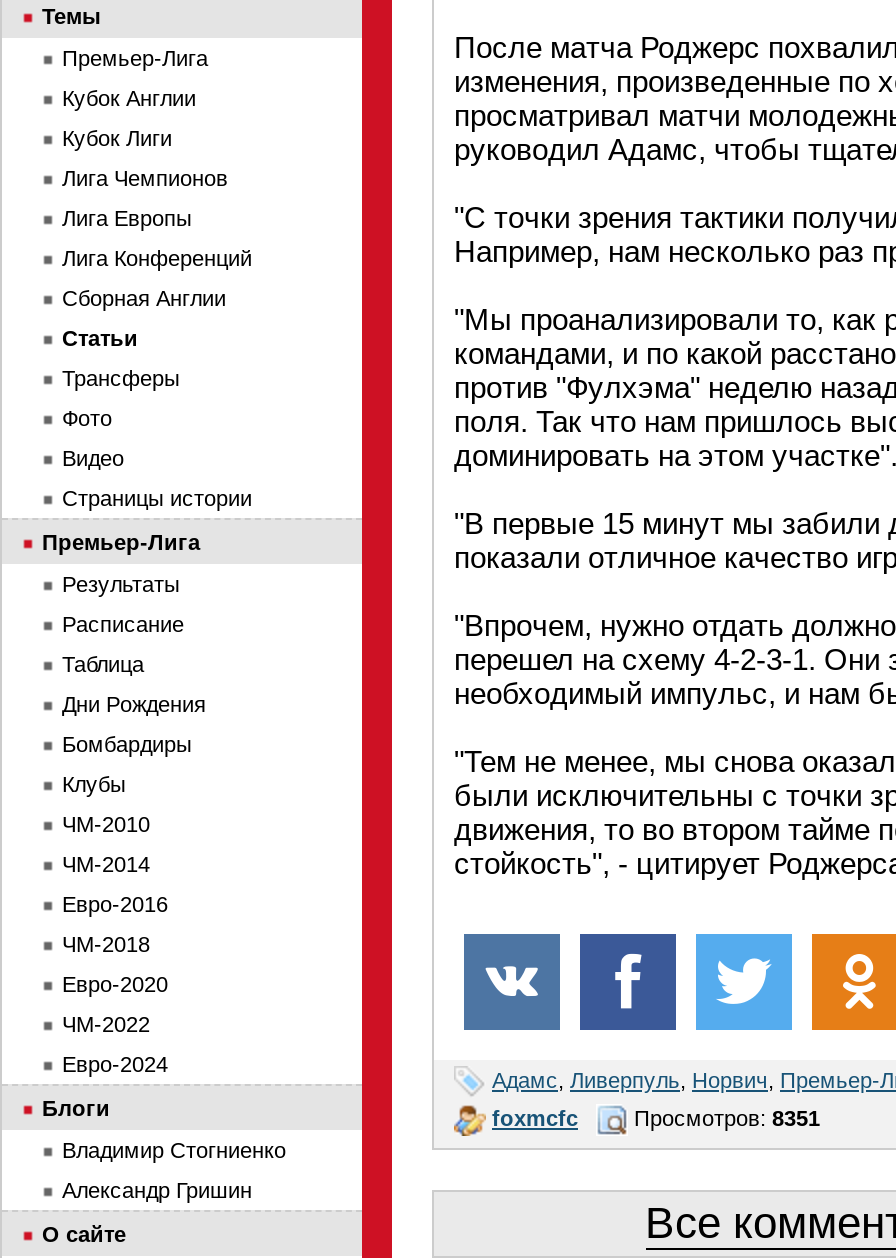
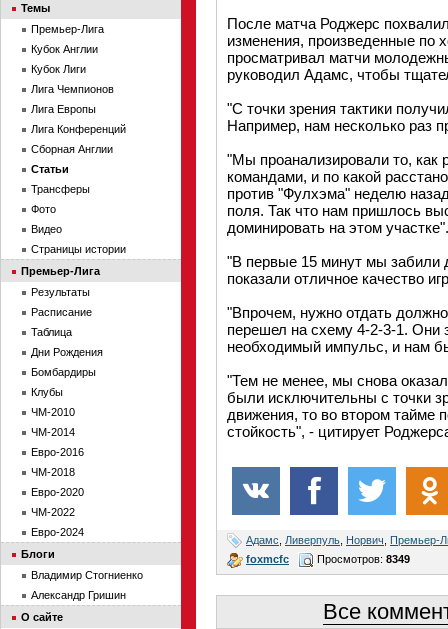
- Просмотров: 8351
+ Просмотров: 8349
